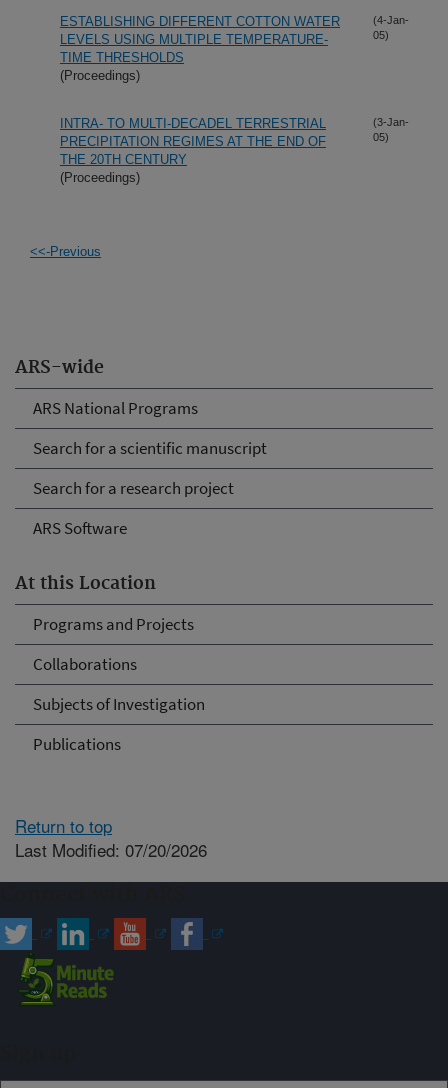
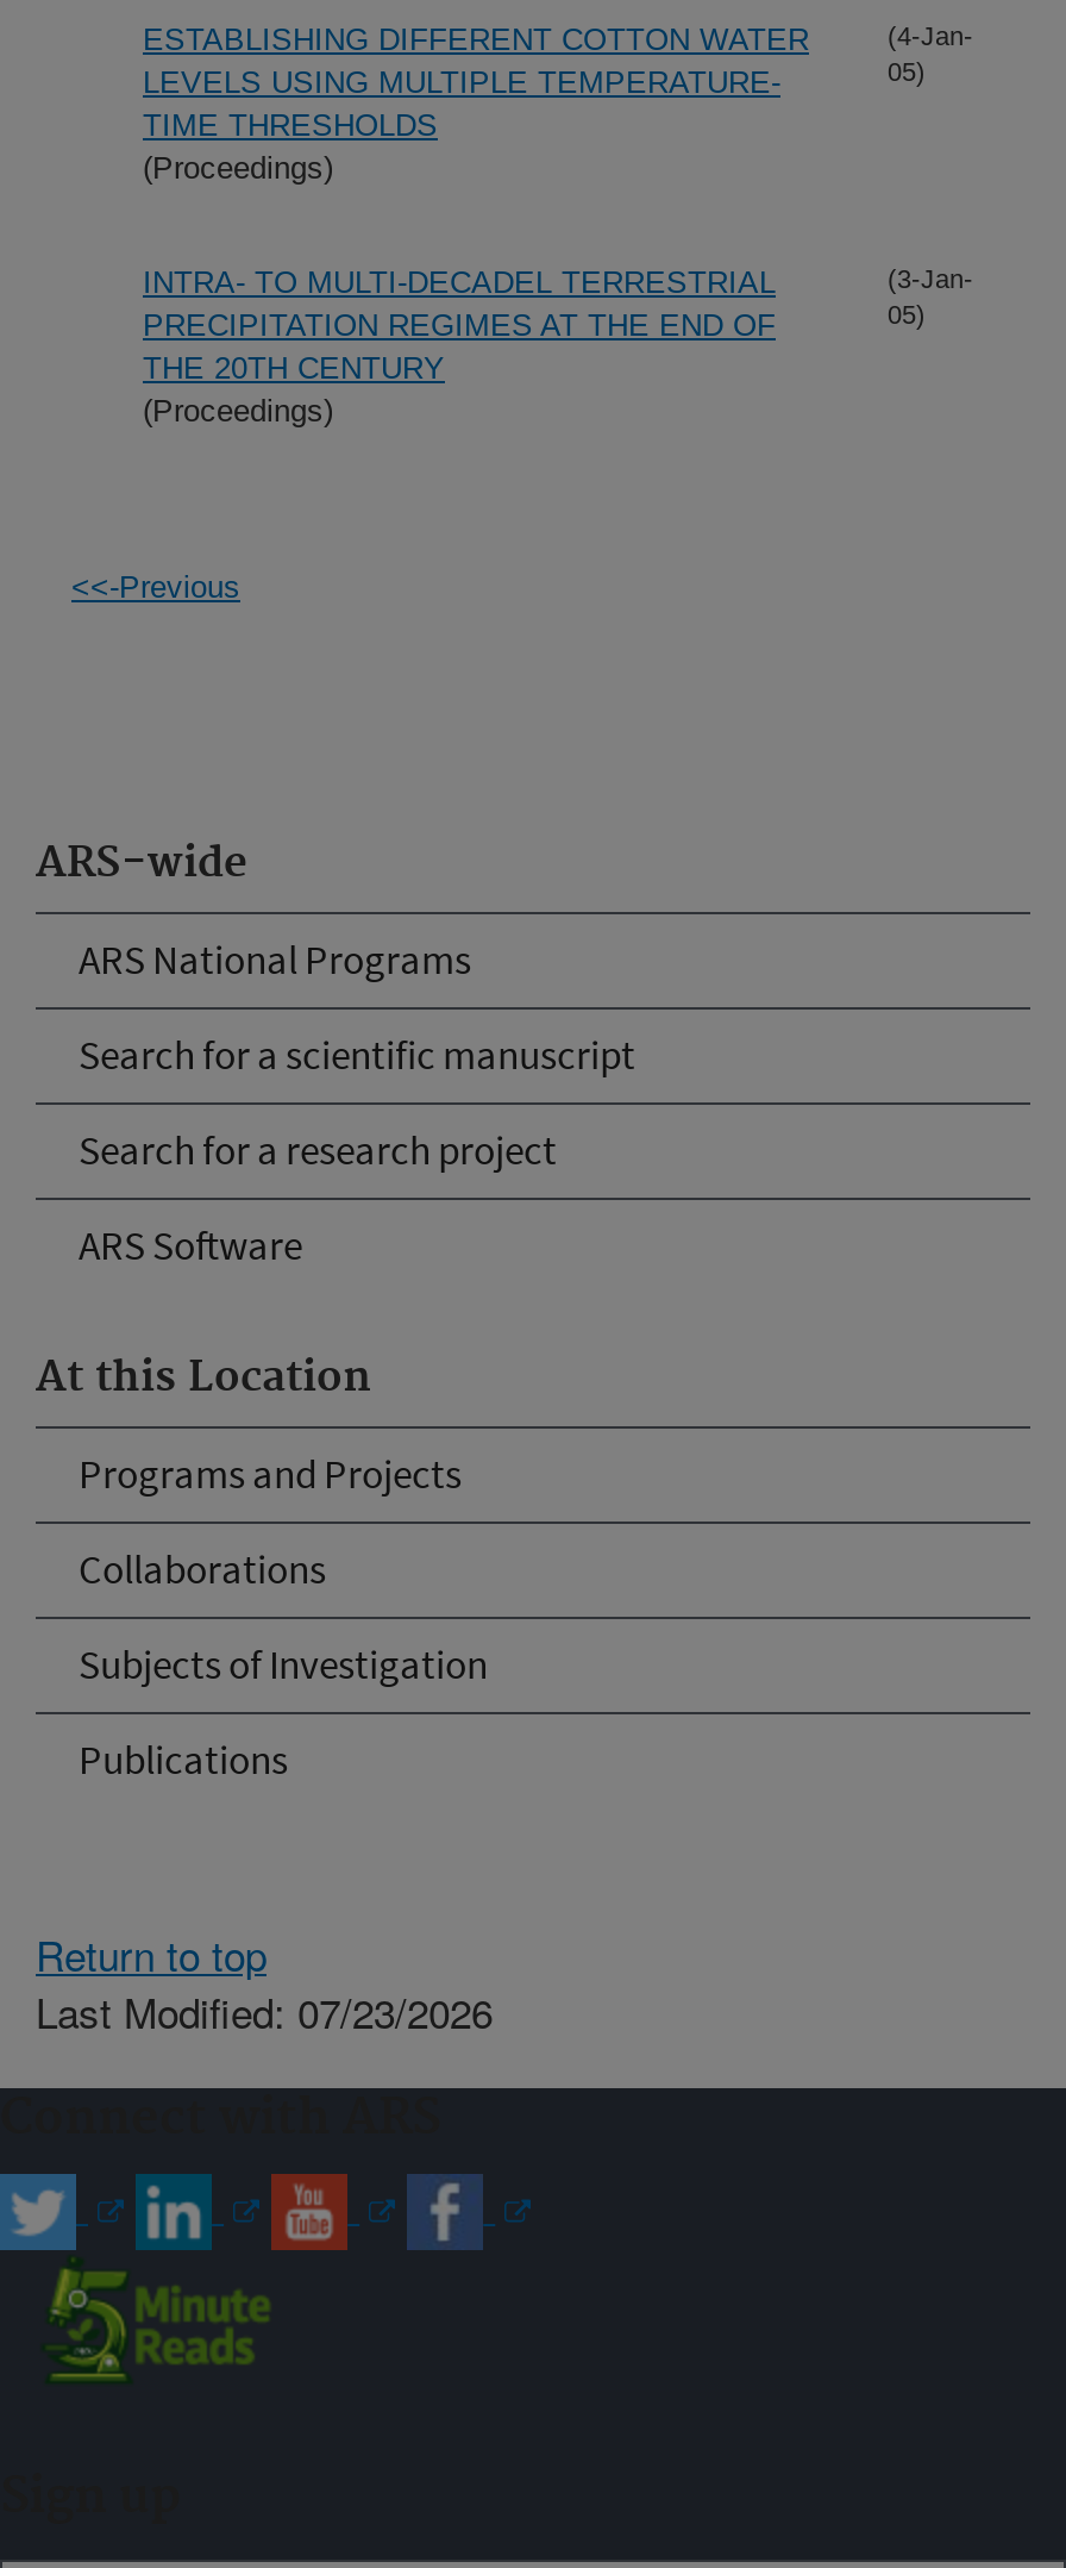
- Last Modified: 07/20/2026
+ Last Modified: 07/23/2026
